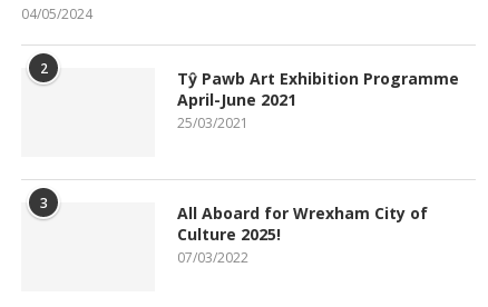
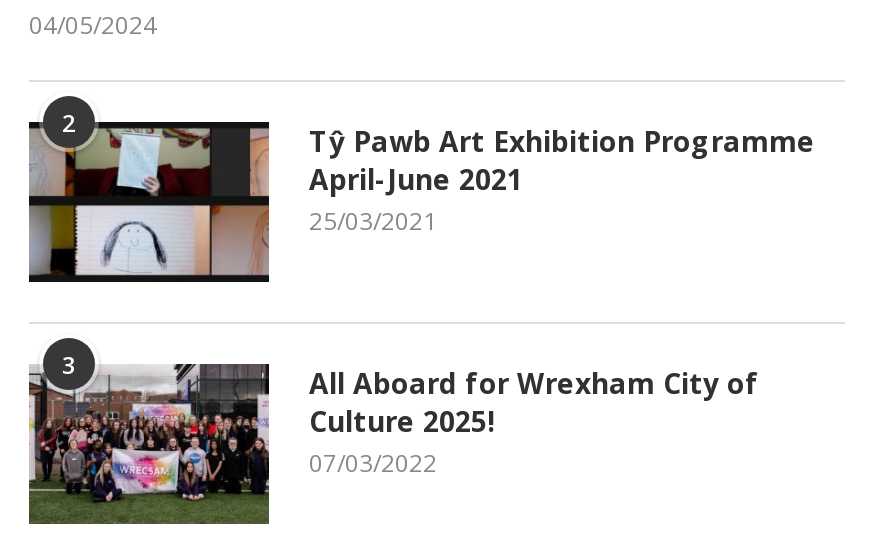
+ [image]

+ [image]
